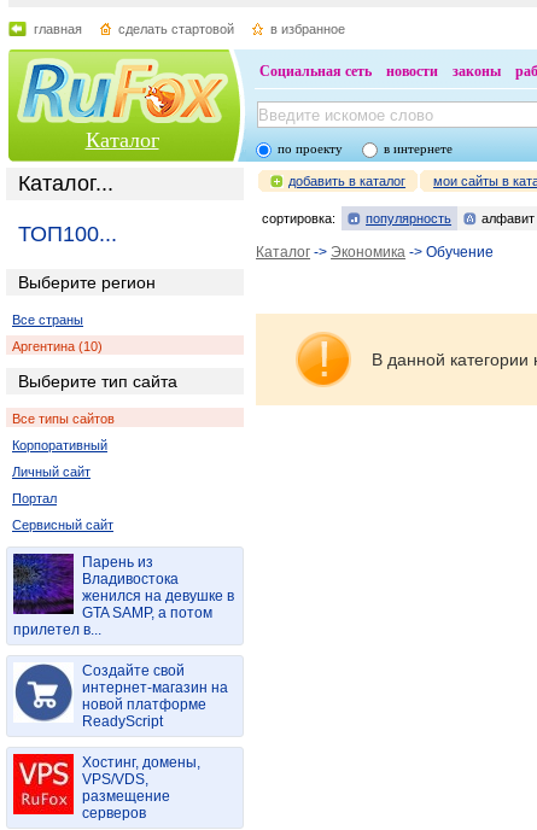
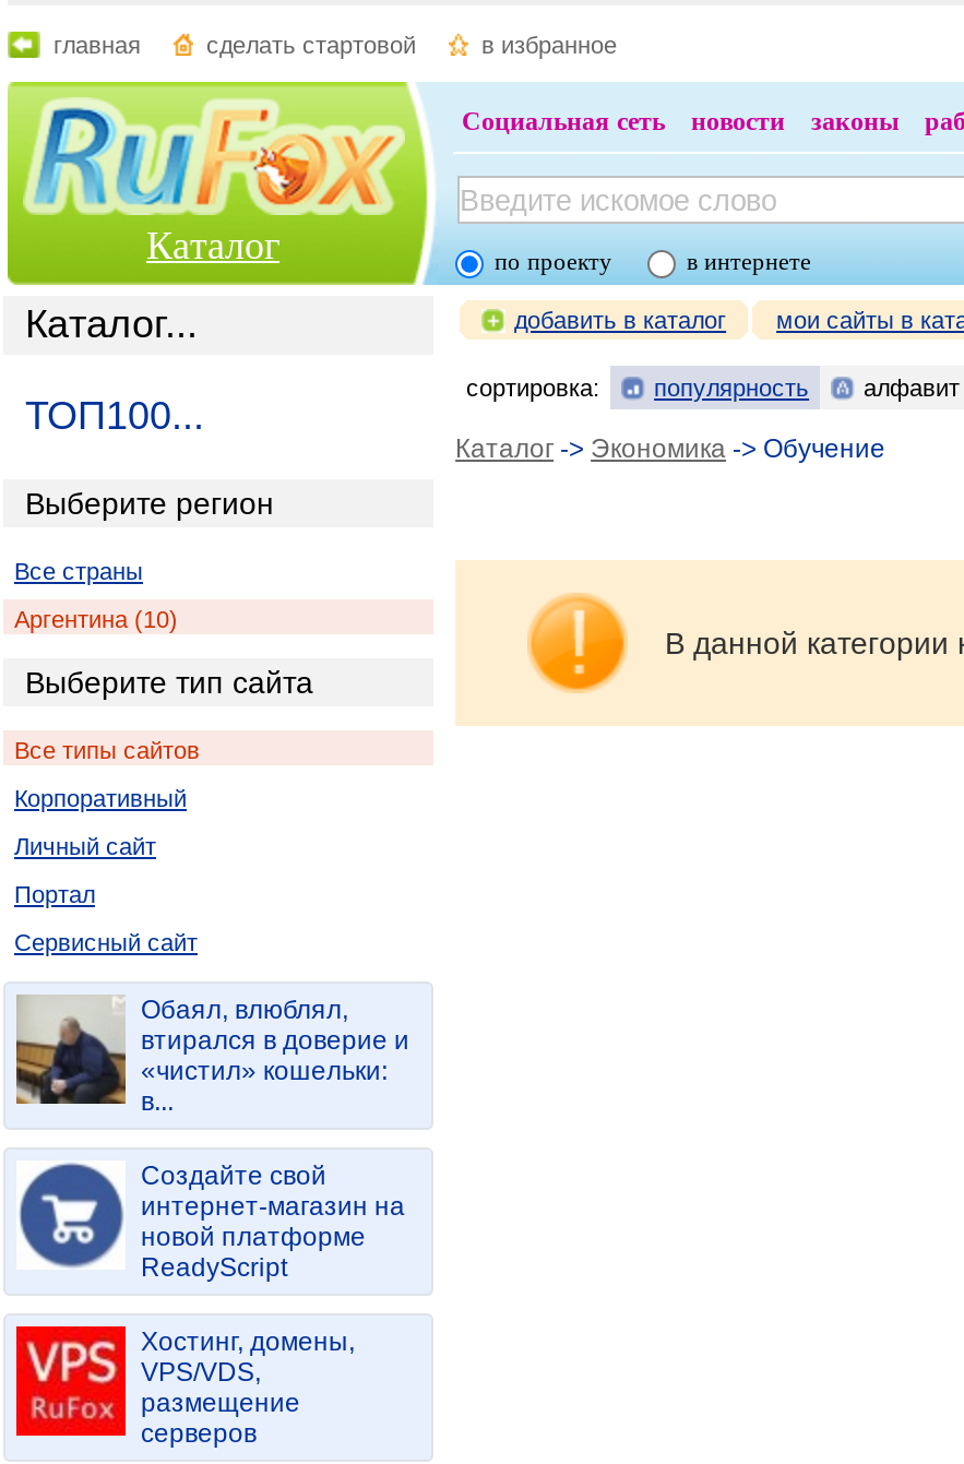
- [image]
- Парень из
- Владивостока
- женился на девушке в
- GTA SAMP, а потом
- прилетел в...
+ [image]
+ Обаял, влюблял,
+ втирался в доверие и
+ «чистил» кошельки:
+ в...
